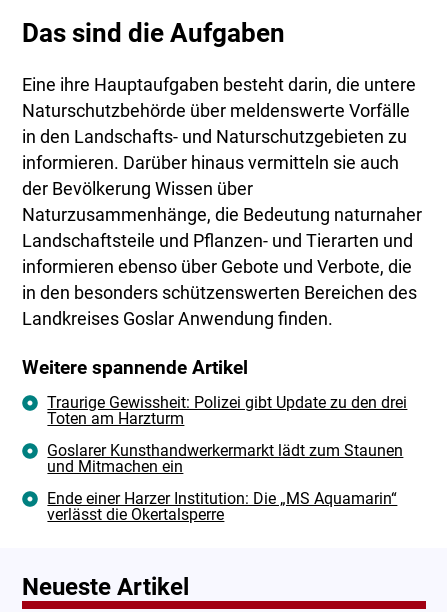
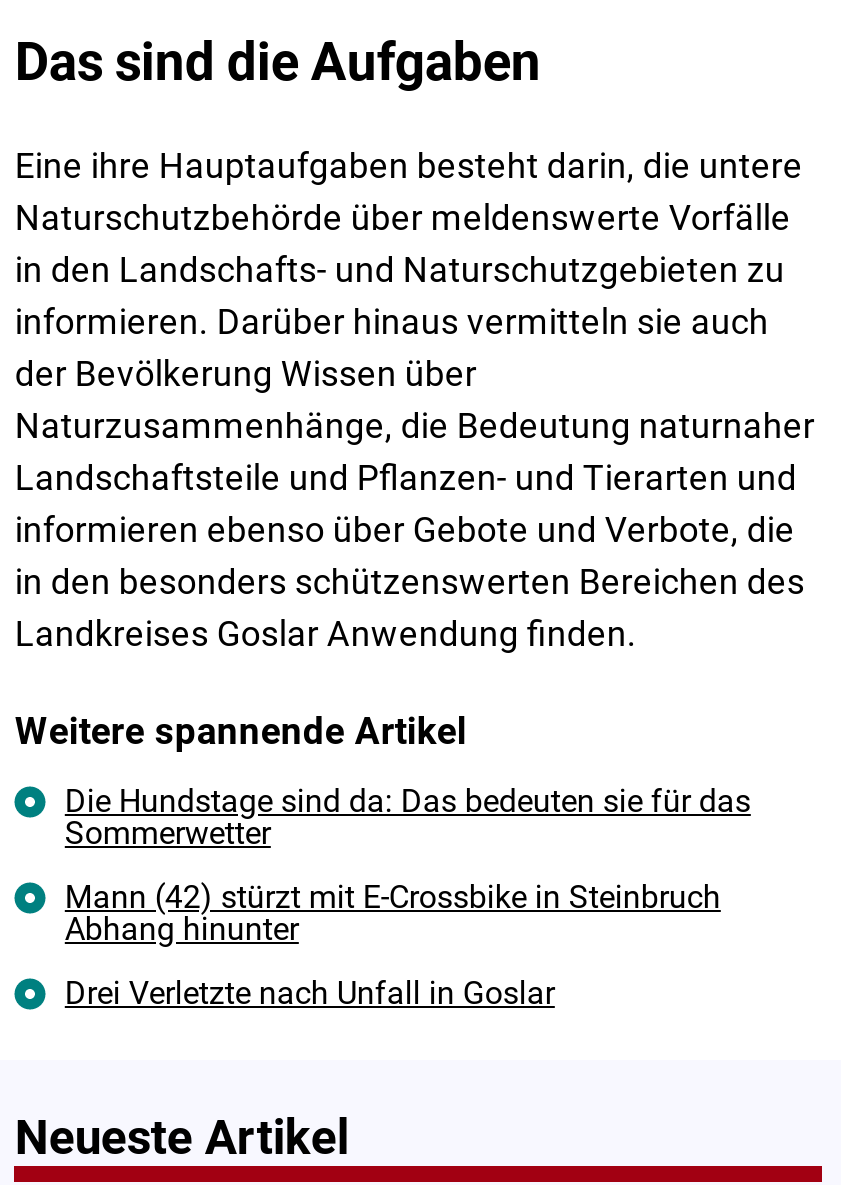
- Traurige Gewissheit: Polizei gibt Update zu den drei
- Toten am Harzturm
+ Die Hundstage sind da: Das bedeuten sie für das
+ Sommerwetter

- Goslarer Kunsthandwerkermarkt lädt zum Staunen
- und Mitmachen ein
+ Mann (42) stürzt mit E-Crossbike in Steinbruch
+ Abhang hinunter

- Ende einer Harzer Institution: Die „MS Aquamarin“
- verlässt die Okertalsperre
+ Drei Verletzte nach Unfall in Goslar
